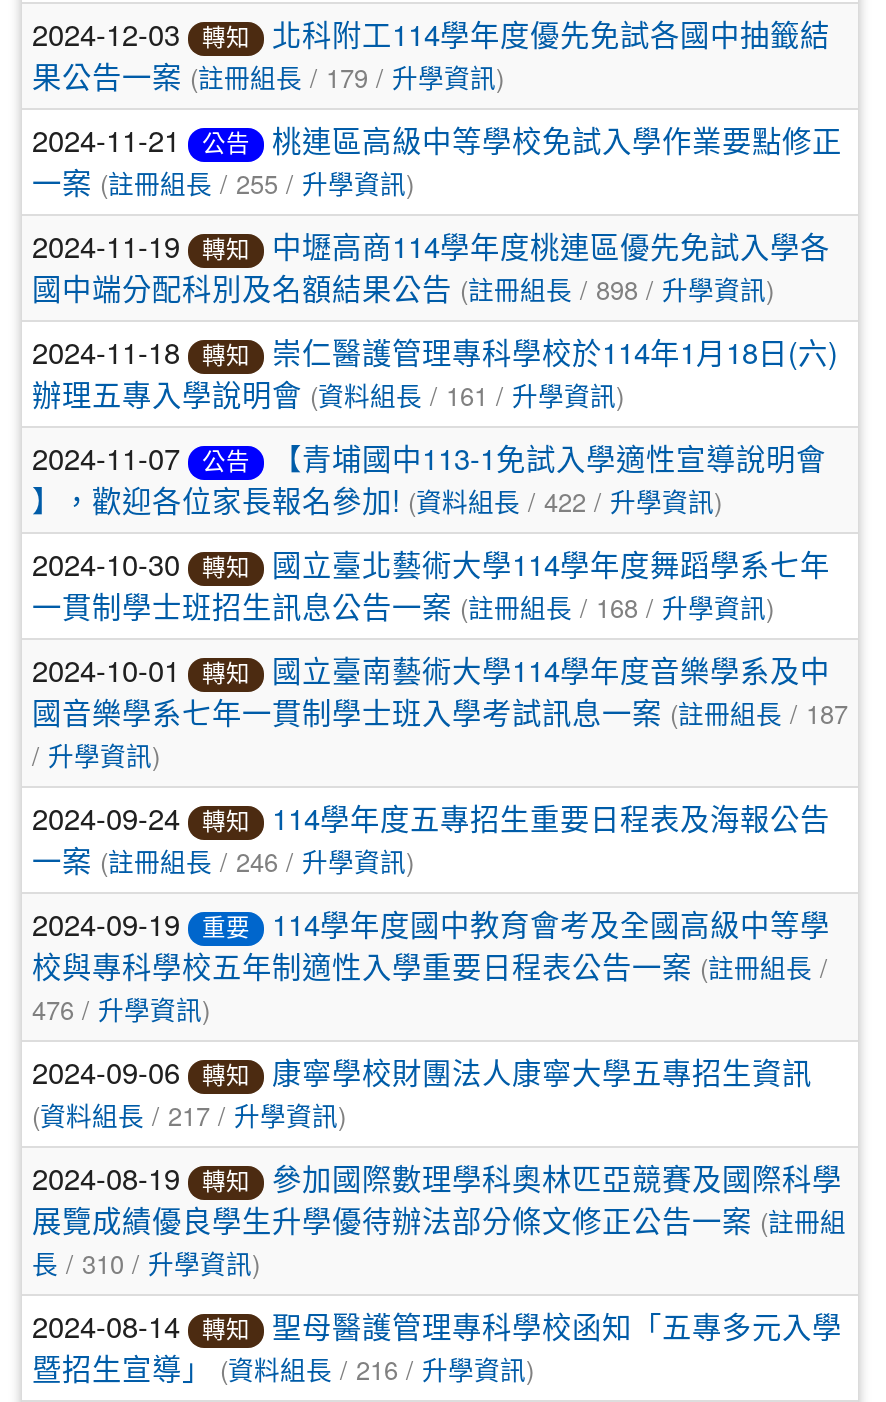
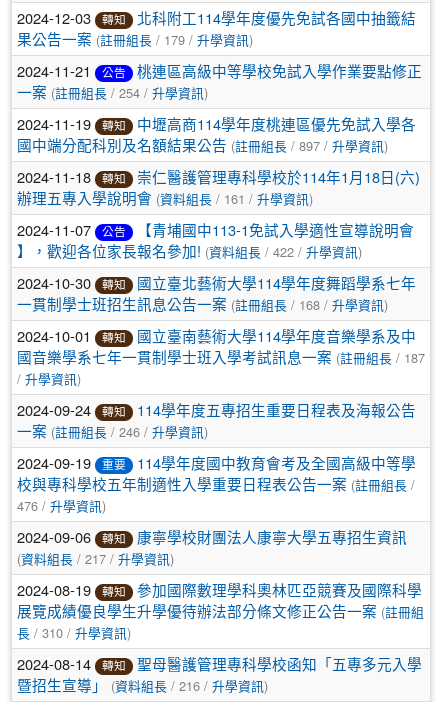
- 一案 (註冊組長/ 255 /升學資訊)
+ 一案 (註冊組長/ 254 /升學資訊)

- 國中端分配科別及名額結果公告 (註冊組長/ 898 /升學資訊)
+ 國中端分配科別及名額結果公告 (註冊組長/ 897 /升學資訊)
